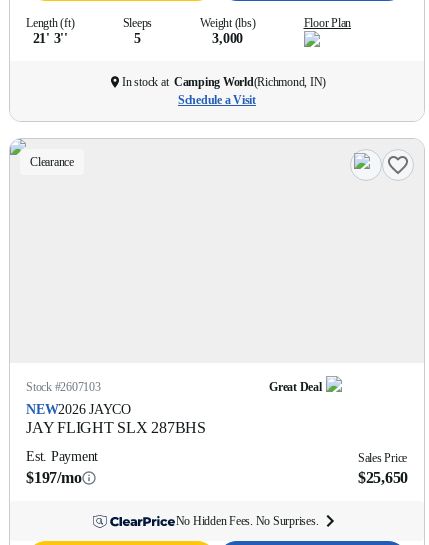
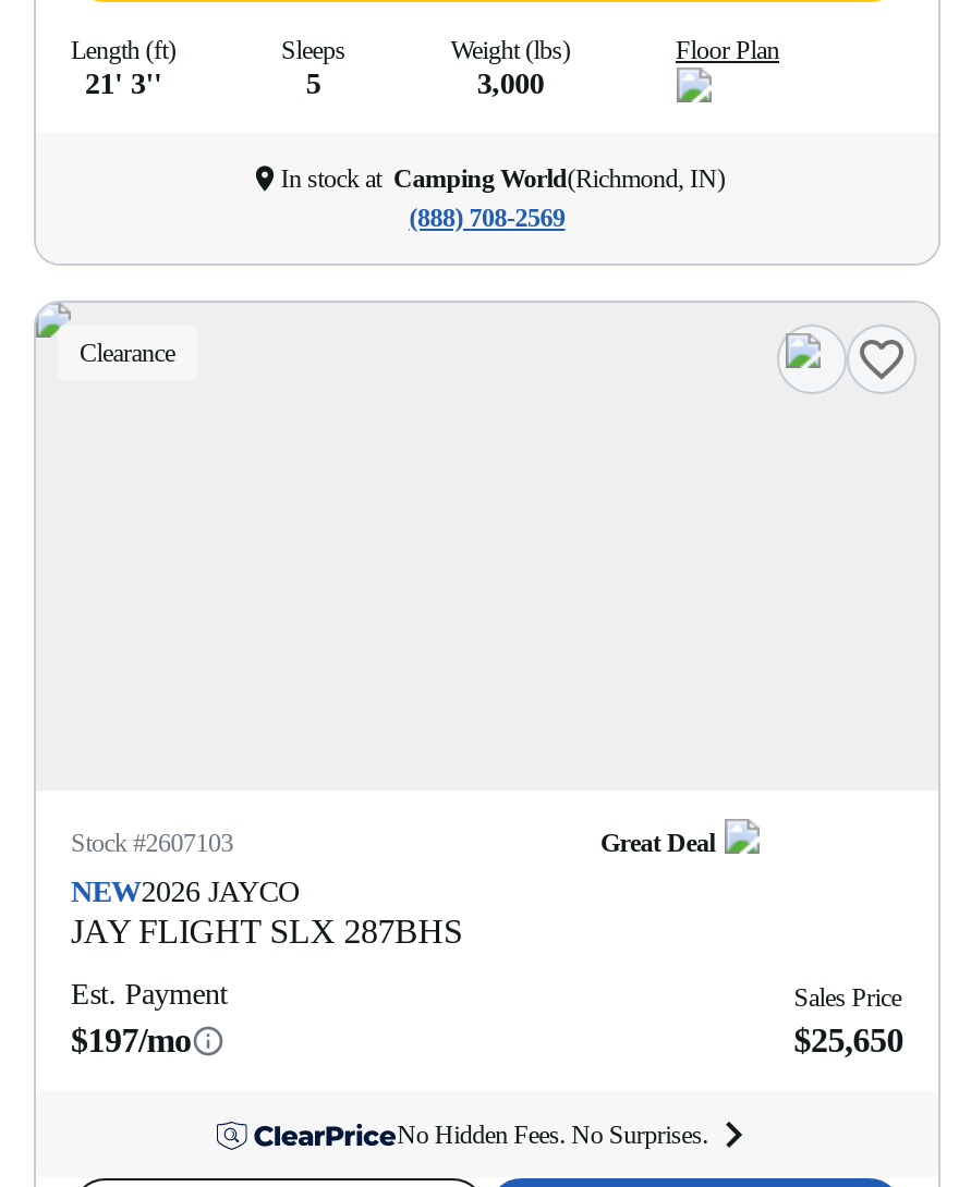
- Schedule a Visit
+ (888) 708-2569
